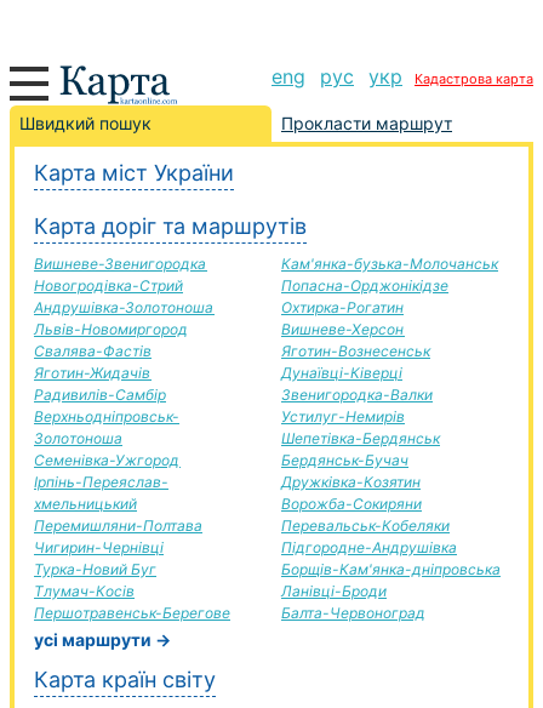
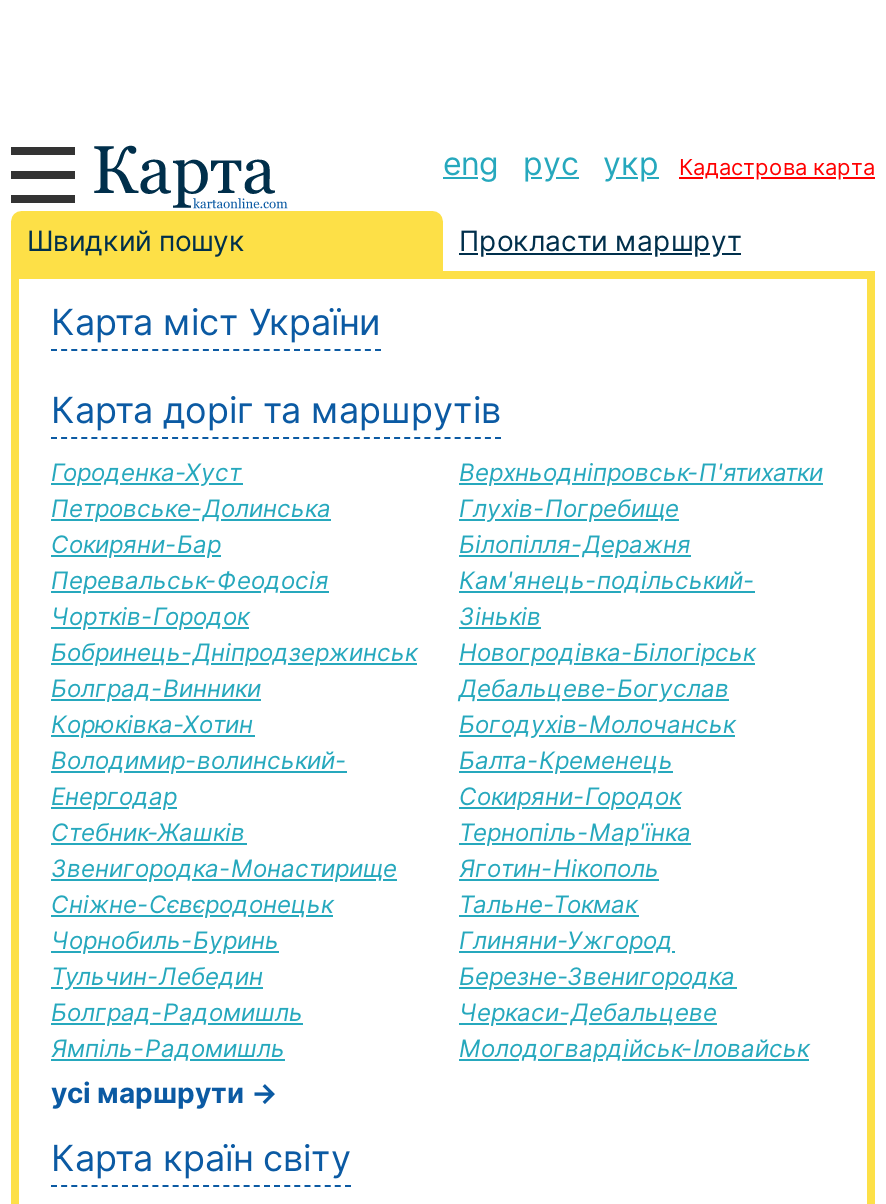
- Вишневе-Звенигородка
- Новогродівка-Стрий
- Андрушівка-Золотоноша
- Львів-Новомиргород
- Свалява-Фастів
- Яготин-Жидачів
- Радивилів-Самбір
- Верхньодніпровськ-
- Золотоноша
- Семенівка-Ужгород
- Ірпінь-Переяслав-
- хмельницький
- Перемишляни-Полтава
- Чигирин-Чернівці
- Турка-Новий Буг
- Тлумач-Косів
- Першотравенськ-Берегове
+ Городенка-Хуст
+ Петровське-Долинська
+ Сокиряни-Бар
+ Перевальськ-Феодосія
+ Чортків-Городок
+ Бобринець-Дніпродзержинськ
+ Болград-Винники
+ Корюківка-Хотин
+ Володимир-волинський-
+ Енергодар
+ Стебник-Жашків
+ Звенигородка-Монастирище
+ Сніжне-Сєвєродонецьк
+ Чорнобиль-Буринь
+ Тульчин-Лебедин
+ Болград-Радомишль
+ Ямпіль-Радомишль

- Кам'янка-бузька-Молочанськ
- Попасна-Орджонікідзе
- Охтирка-Рогатин
- Вишневе-Херсон
- Яготин-Вознесенськ
- Дунаївці-Ківерці
- Звенигородка-Валки
- Устилуг-Немирів
- Шепетівка-Бердянськ
- Бердянськ-Бучач
- Дружківка-Козятин
- Ворожба-Сокиряни
- Перевальськ-Кобеляки
- Підгородне-Андрушівка
- Борщів-Кам'янка-дніпровська
- Ланівці-Броди
- Балта-Червоноград
+ Верхньодніпровськ-П'ятихатки
+ Глухів-Погребище
+ Білопілля-Деражня
+ Кам'янець-подільський-
+ Зіньків
+ Новогродівка-Білогірськ
+ Дебальцеве-Богуслав
+ Богодухів-Молочанськ
+ Балта-Кременець
+ Сокиряни-Городок
+ Тернопіль-Мар'їнка
+ Яготин-Нікополь
+ Тальне-Токмак
+ Глиняни-Ужгород
+ Березне-Звенигородка
+ Черкаси-Дебальцеве
+ Молодогвардійськ-Іловайськ
